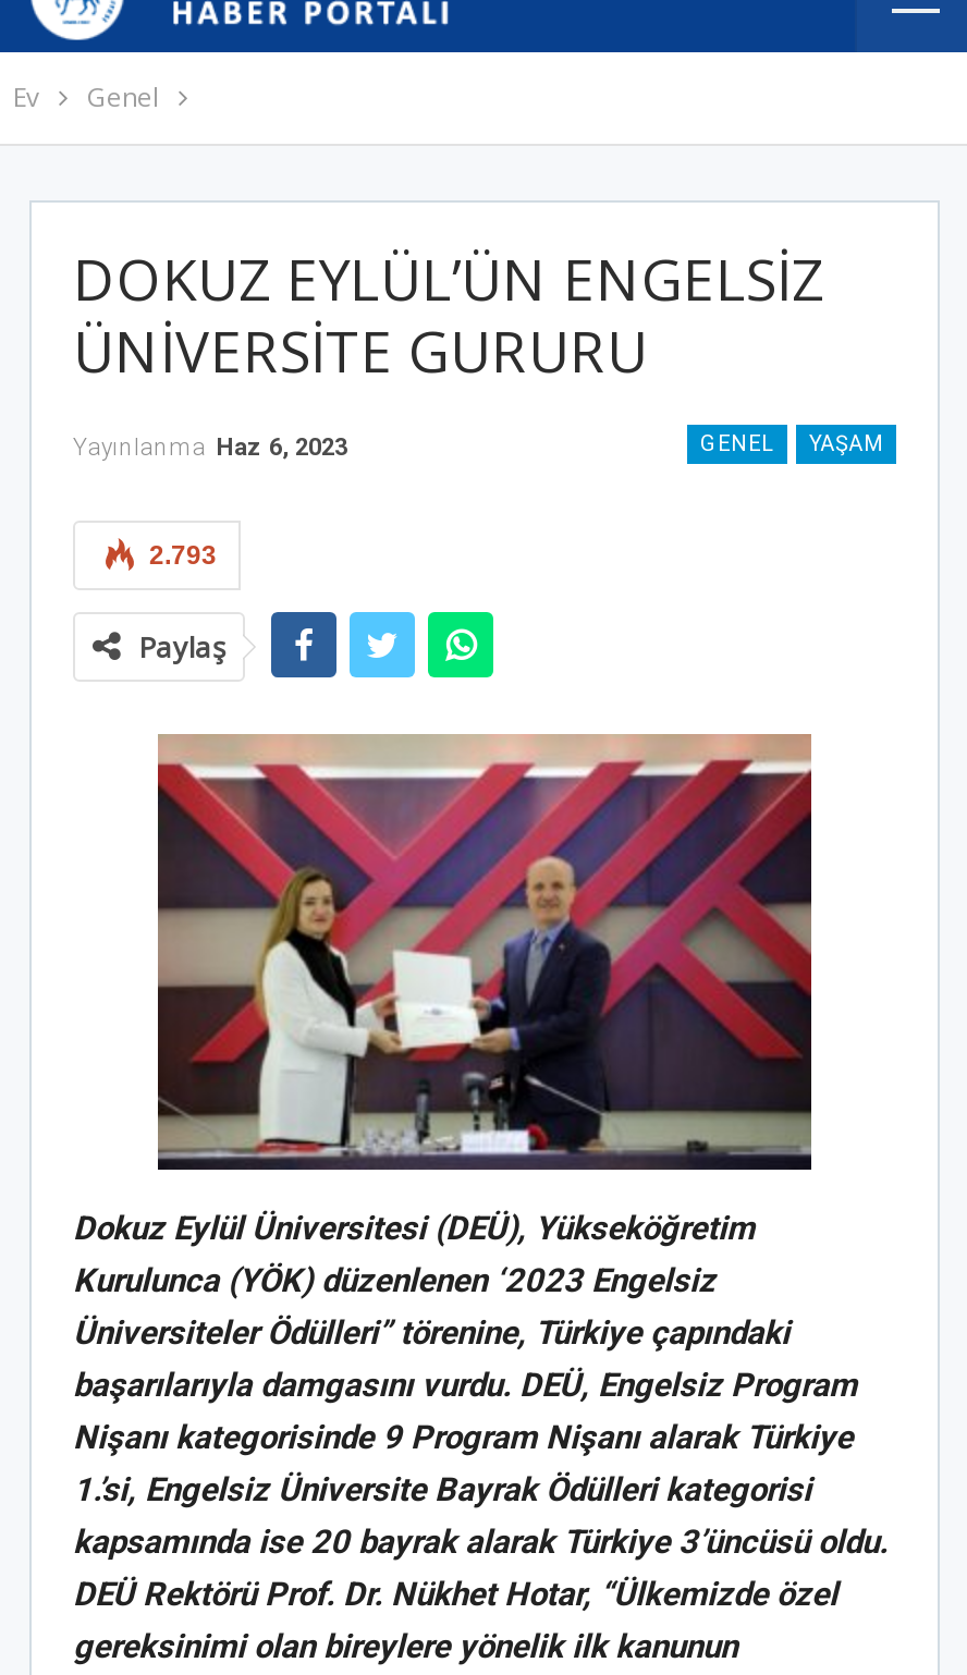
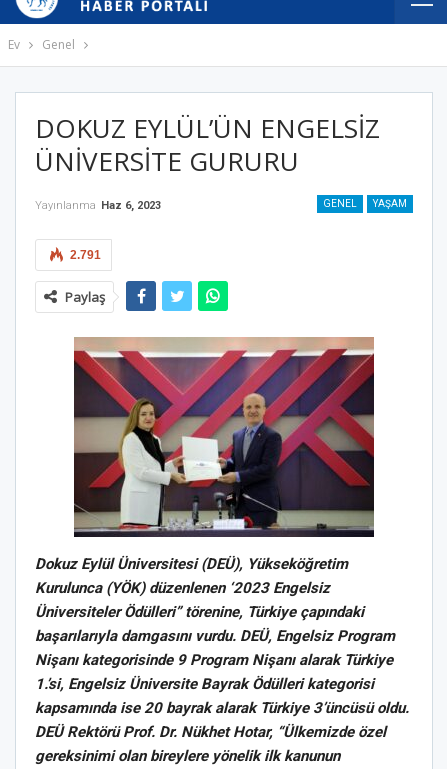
- 2.793
+ 2.791
